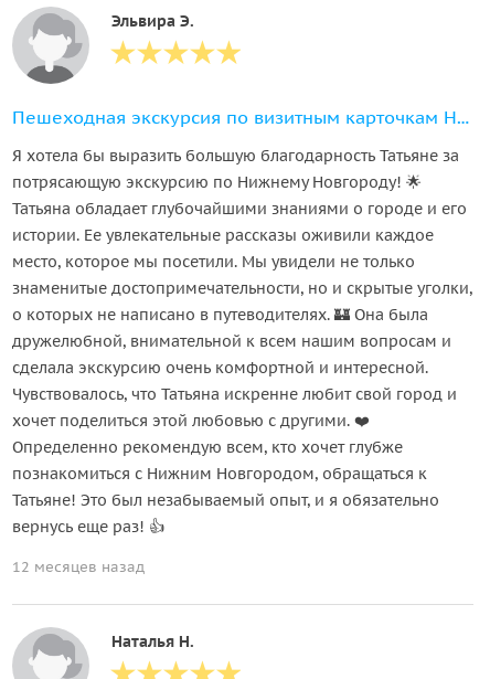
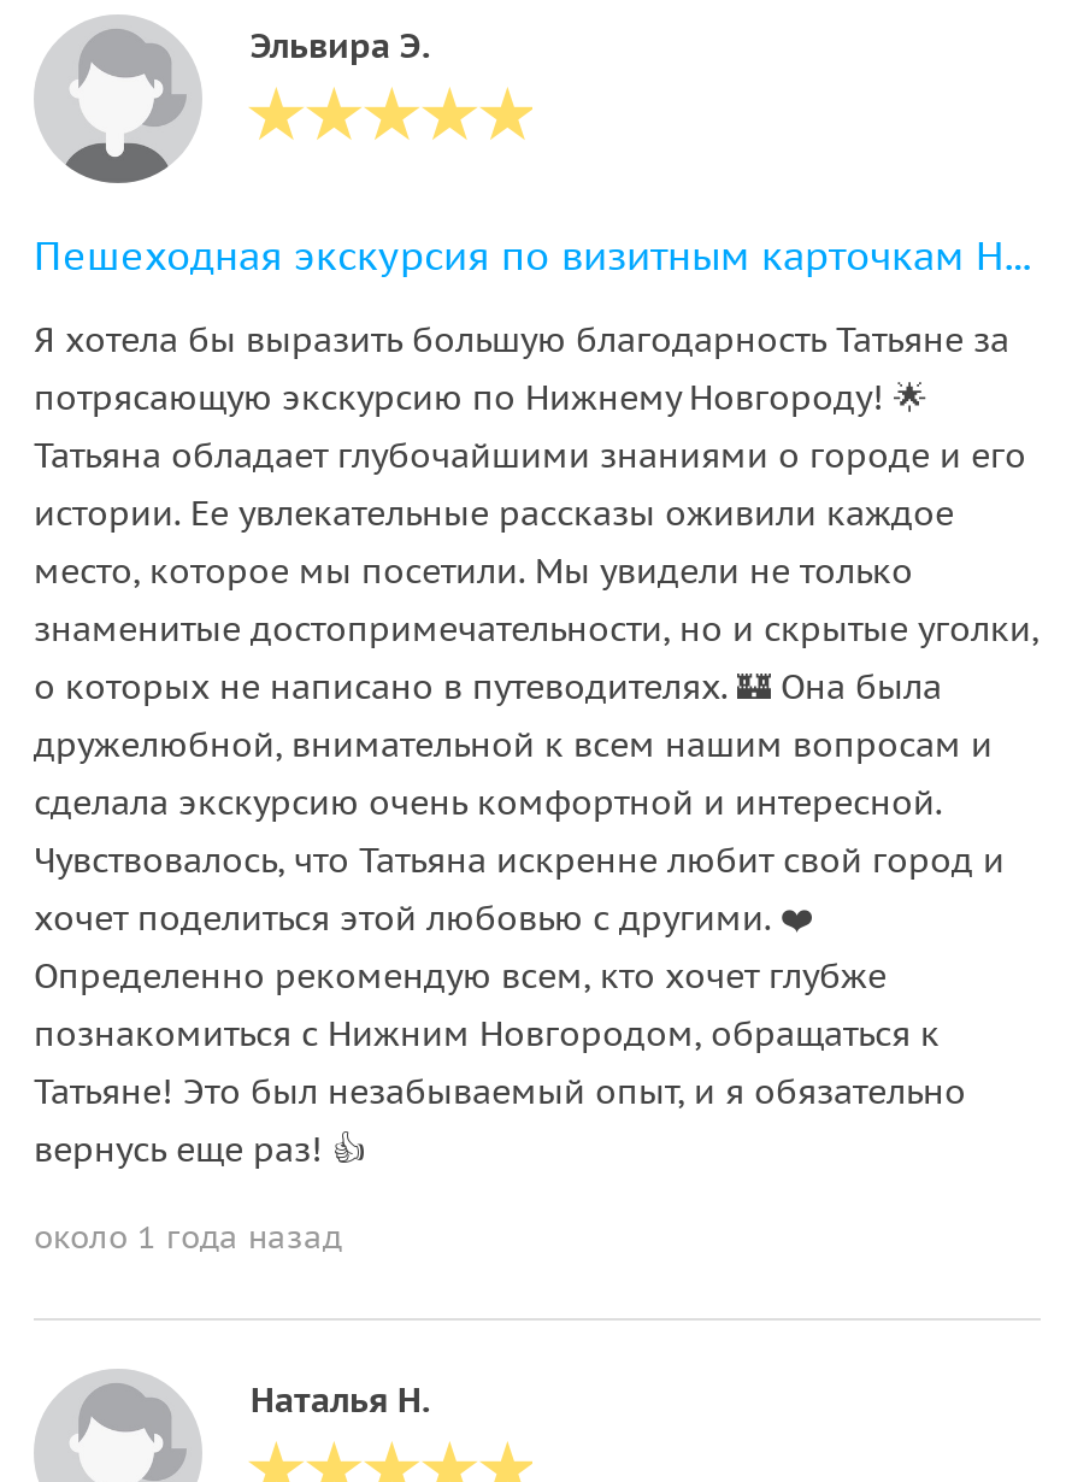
- 12 месяцев назад
+ около 1 года назад
